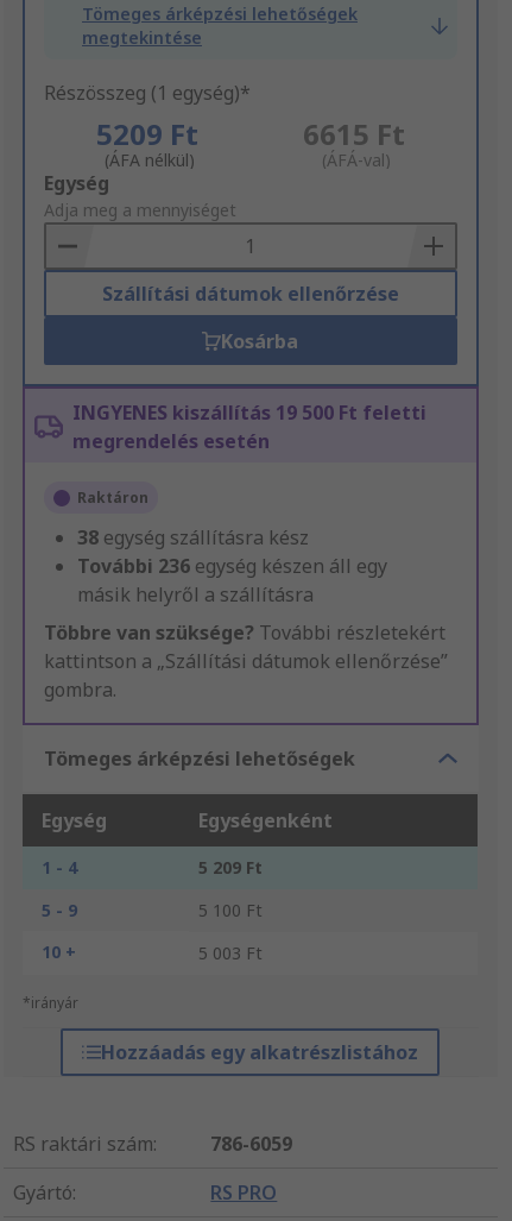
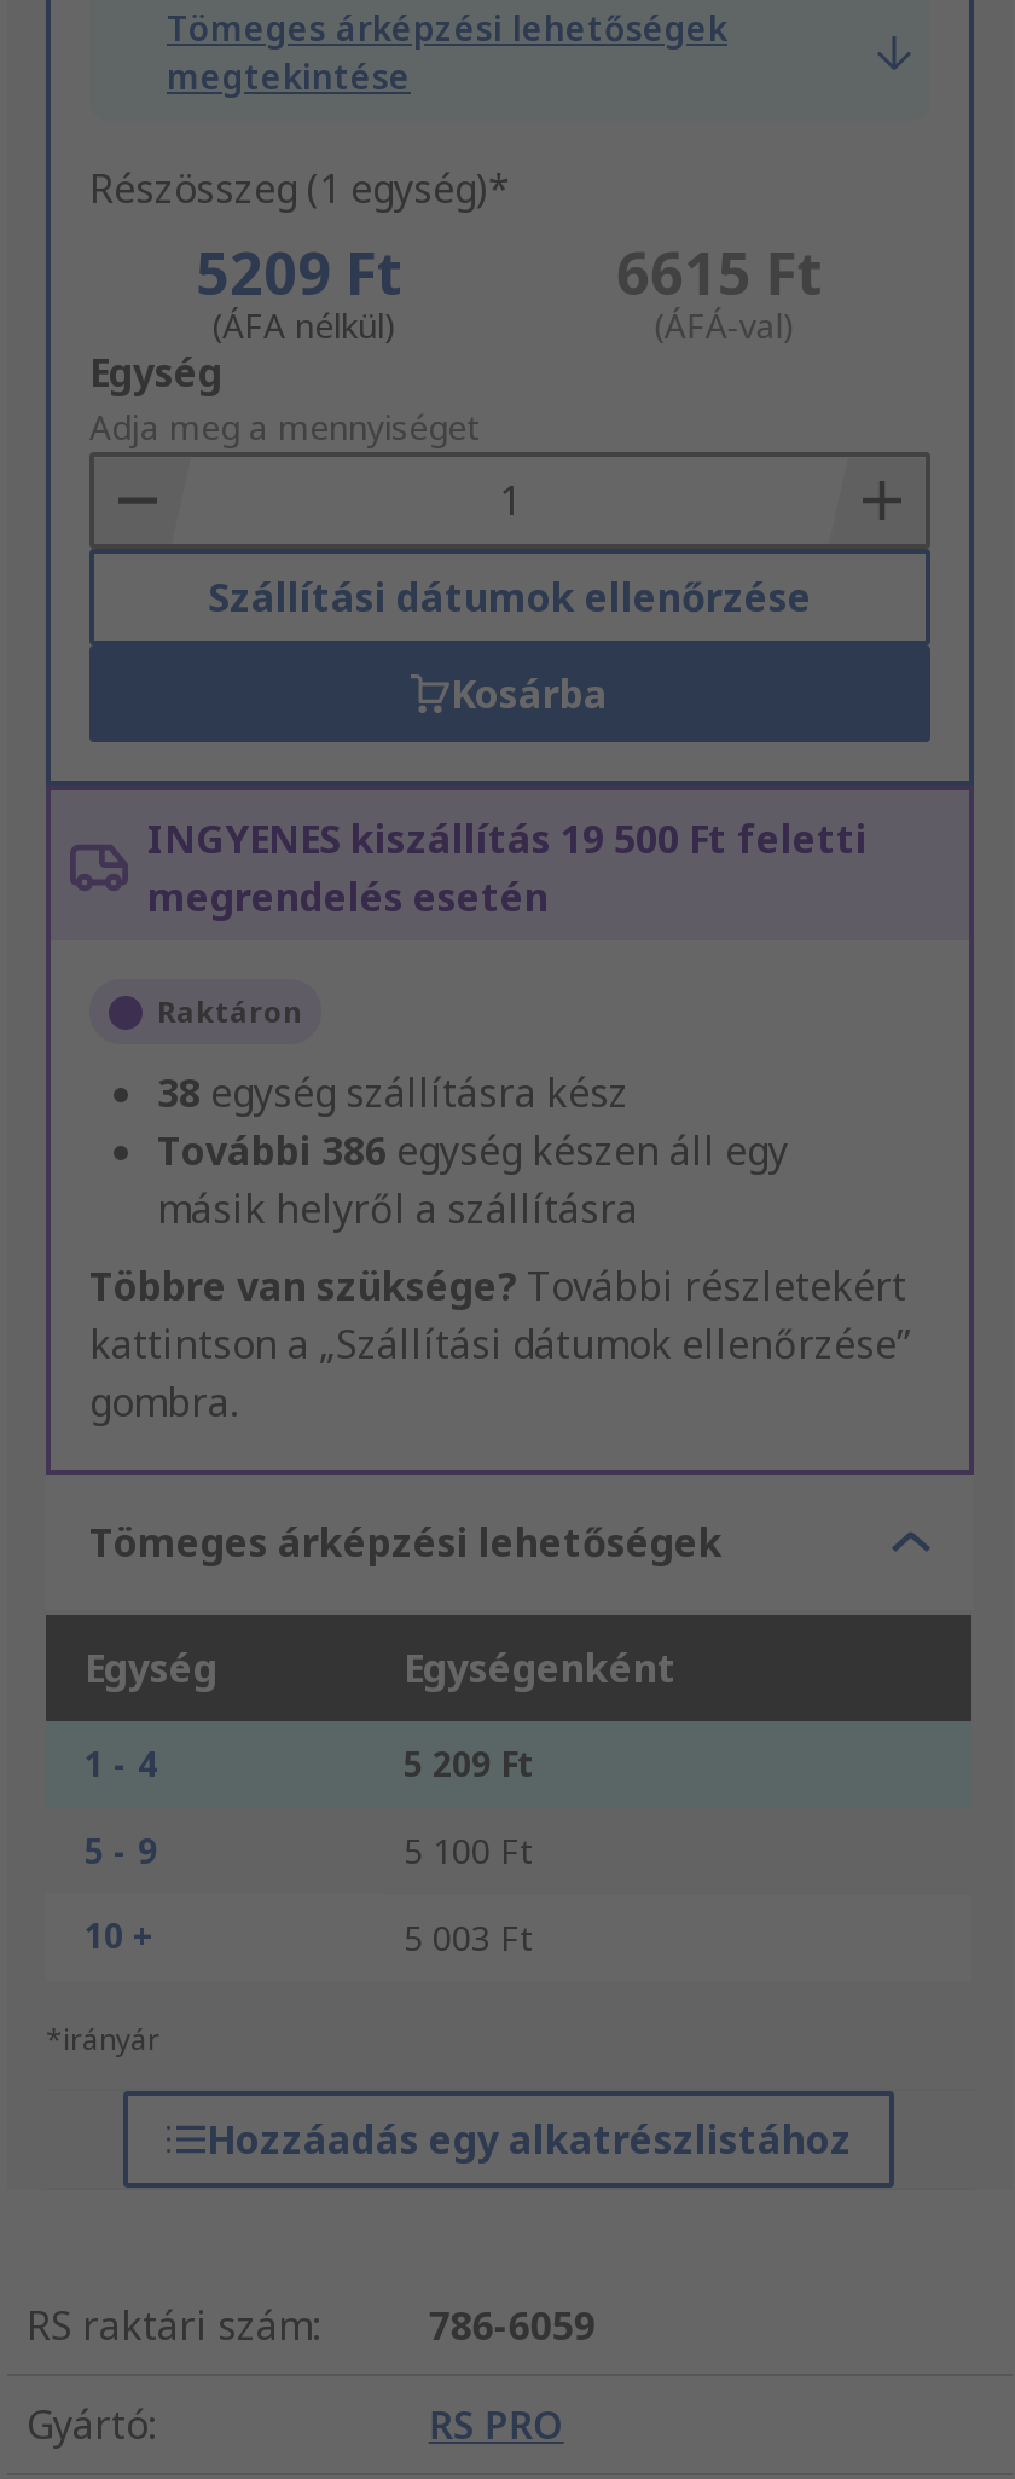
- További 236 egység készen áll egy
+ További 386 egység készen áll egy
